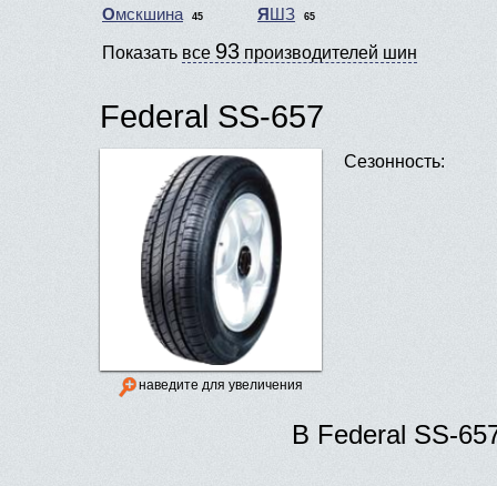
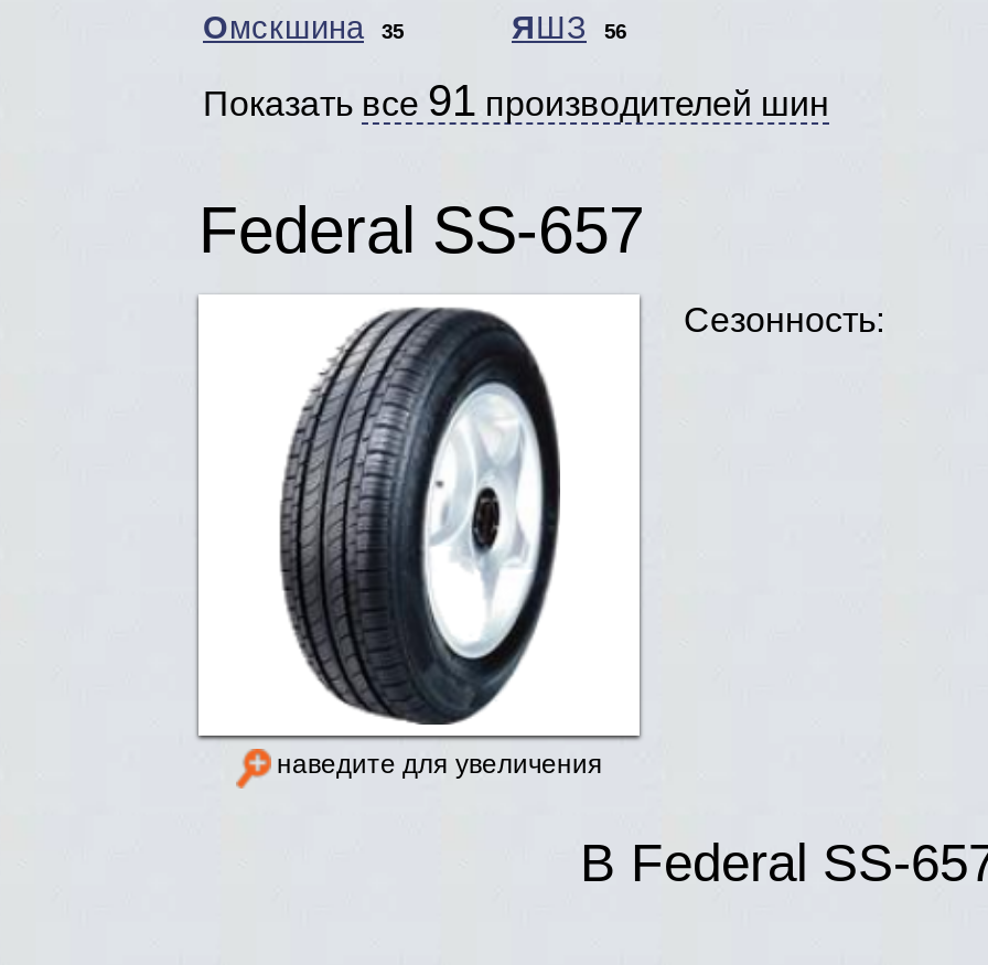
- Омскшина 45
+ Омскшина 35

- ЯШЗ 65
+ ЯШЗ 56

- Показать все 93 производителей шин
+ Показать все 91 производителей шин
